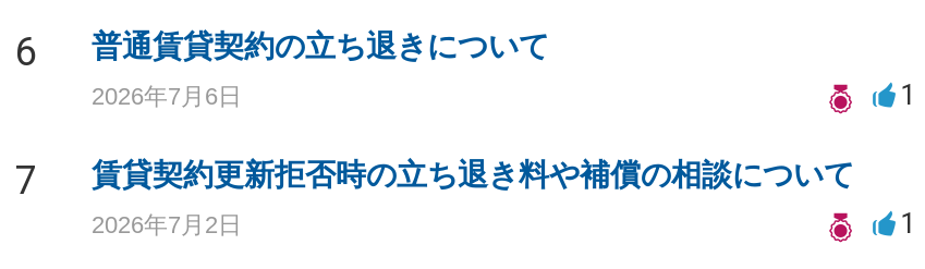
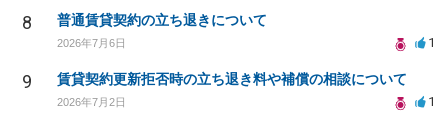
- 6 普通賃貸契約の立ち退きについて
+ 8 普通賃貸契約の立ち退きについて

- 7 賃貸契約更新拒否時の立ち退き料や補償の相談について
+ 9 賃貸契約更新拒否時の立ち退き料や補償の相談について
